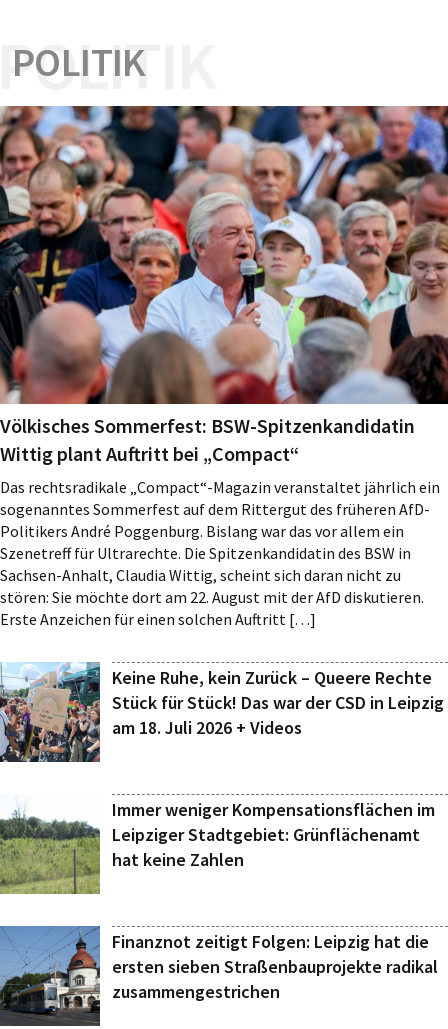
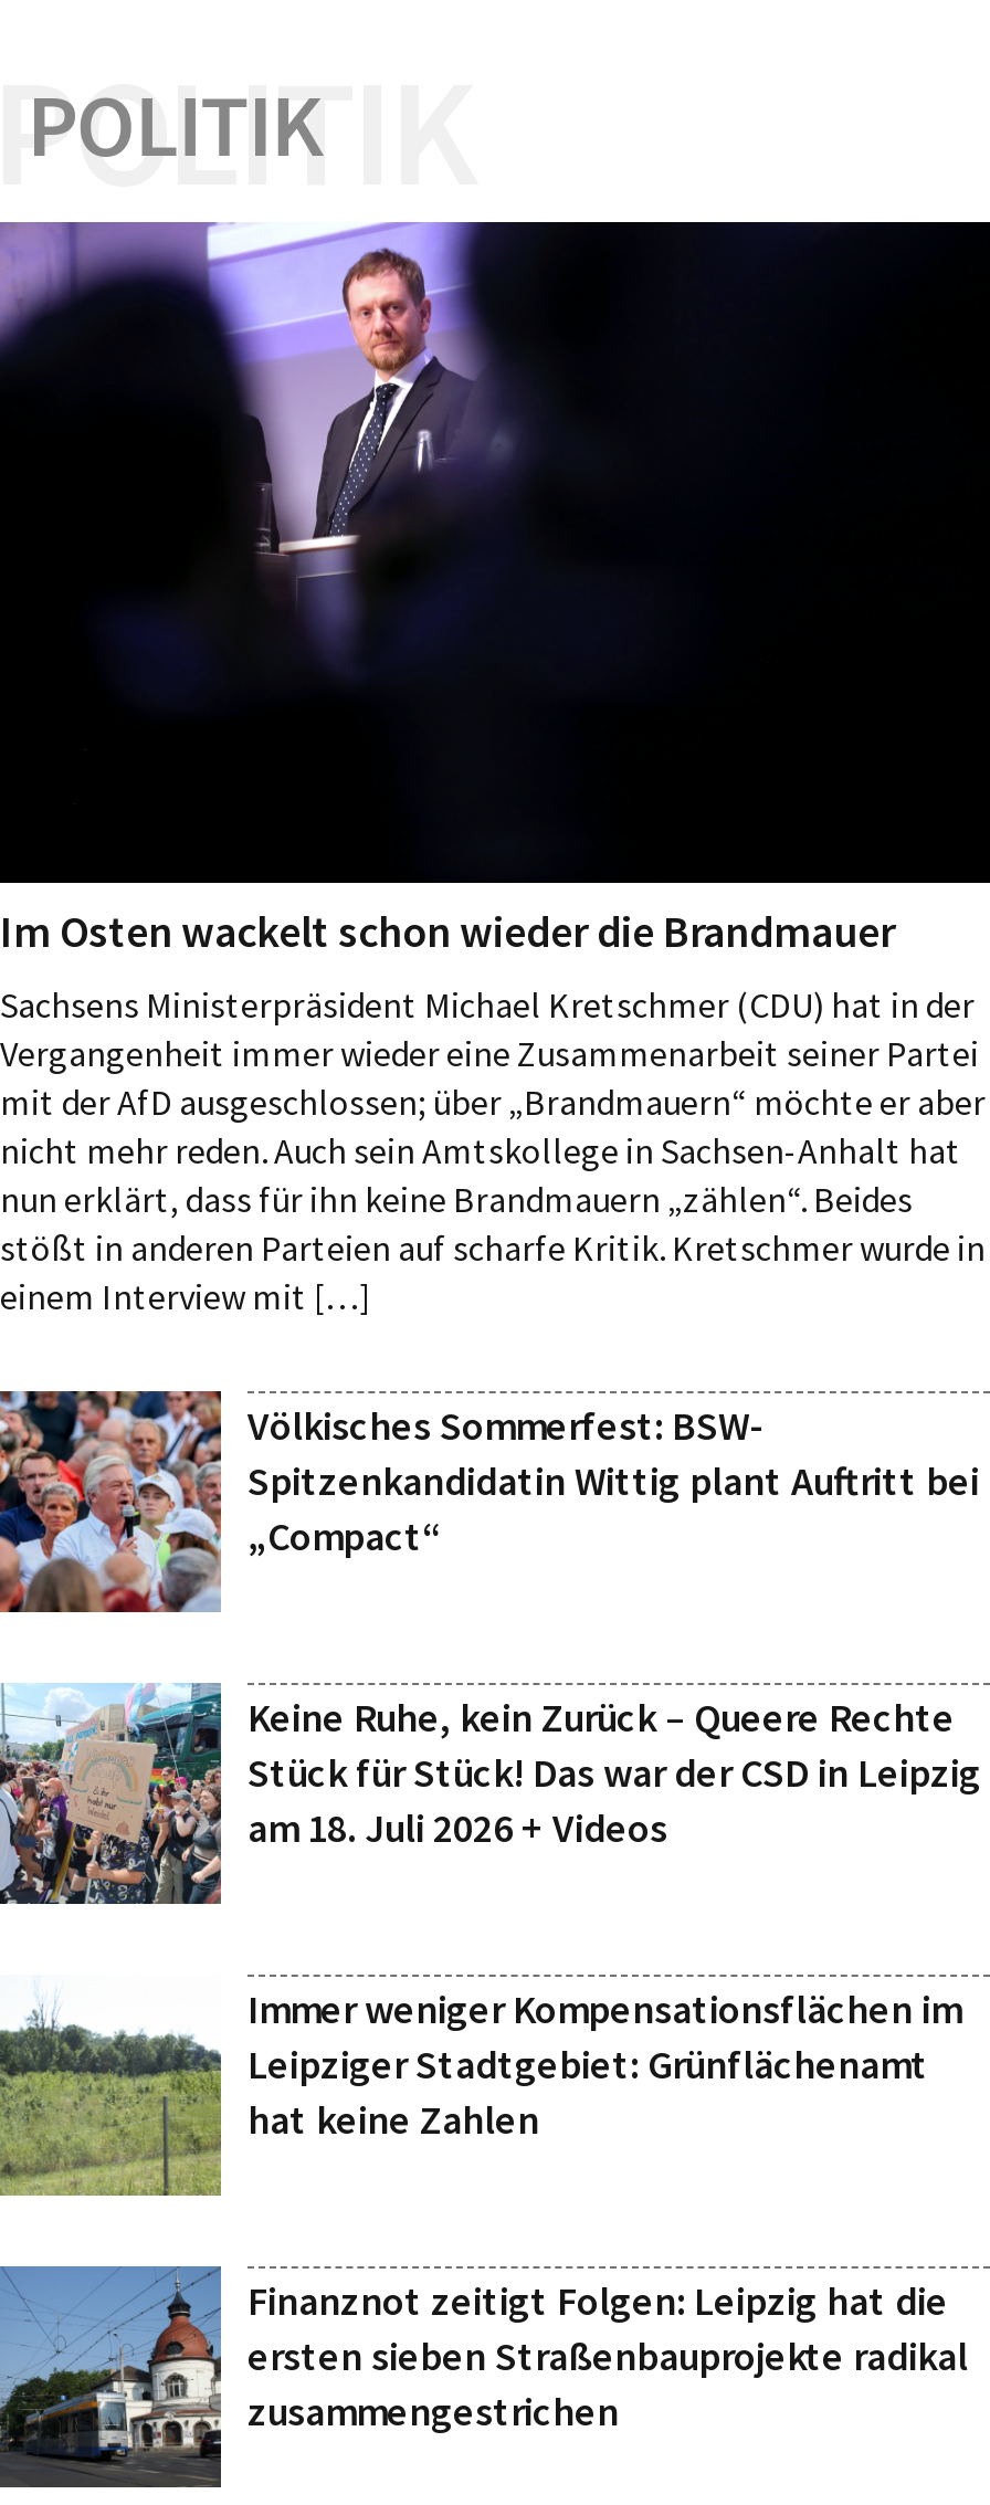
- [image]
+ [image]

- Völkisches Sommerfest: BSW-Spitzenkandidatin
- Wittig plant Auftritt bei „Compact“
- Das rechtsradikale „Compact“-Magazin veranstaltet jährlich ein
- sogenanntes Sommerfest auf dem Rittergut des früheren AfD-
- Politikers André Poggenburg. Bislang war das vor allem ein
- Szenetreff für Ultrarechte. Die Spitzenkandidatin des BSW in
- Sachsen-Anhalt, Claudia Wittig, scheint sich daran nicht zu
- stören: Sie möchte dort am 22. August mit der AfD diskutieren.
- Erste Anzeichen für einen solchen Auftritt […]
+ Im Osten wackelt schon wieder die Brandmauer
+ Sachsens Ministerpräsident Michael Kretschmer (CDU) hat in der
+ Vergangenheit immer wieder eine Zusammenarbeit seiner Partei
+ mit der AfD ausgeschlossen; über „Brandmauern“ möchte er aber
+ nicht mehr reden. Auch sein Amtskollege in Sachsen-Anhalt hat
+ nun erklärt, dass für ihn keine Brandmauern „zählen“. Beides
+ stößt in anderen Parteien auf scharfe Kritik. Kretschmer wurde in
+ einem Interview mit […]
+ Völkisches Sommerfest: BSW-
+ Spitzenkandidatin Wittig plant Auftritt bei
+ „Compact“
